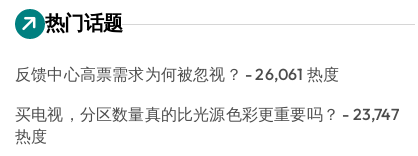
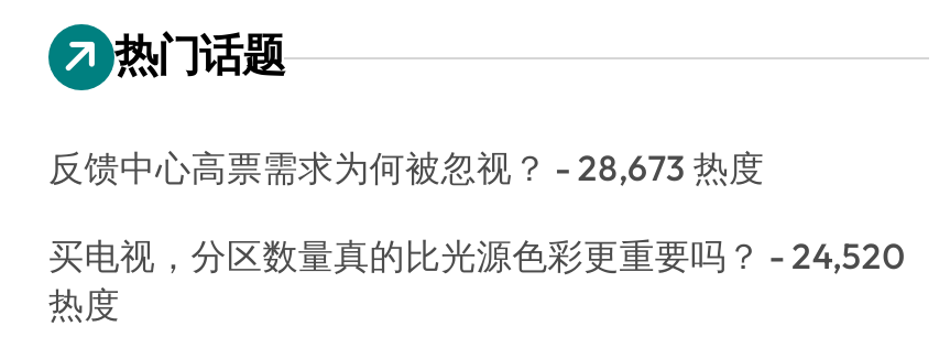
- 反馈中心高票需求为何被忽视？- 26,061 热度
+ 反馈中心高票需求为何被忽视？- 28,673 热度

- 买电视，分区数量真的比光源色彩更重要吗？- 23,747
+ 买电视，分区数量真的比光源色彩更重要吗？- 24,520
